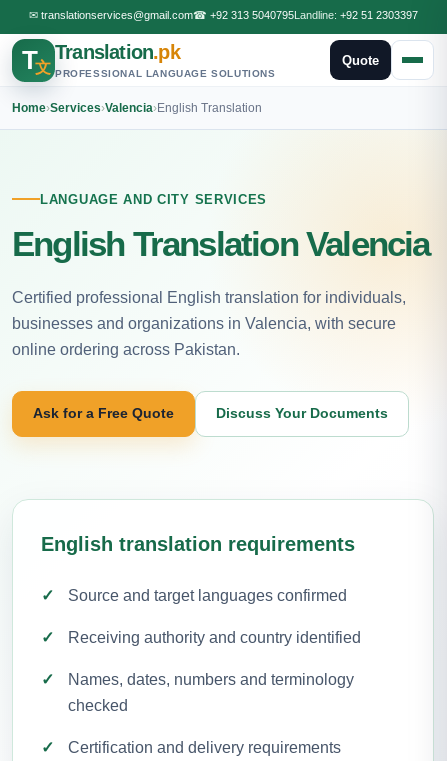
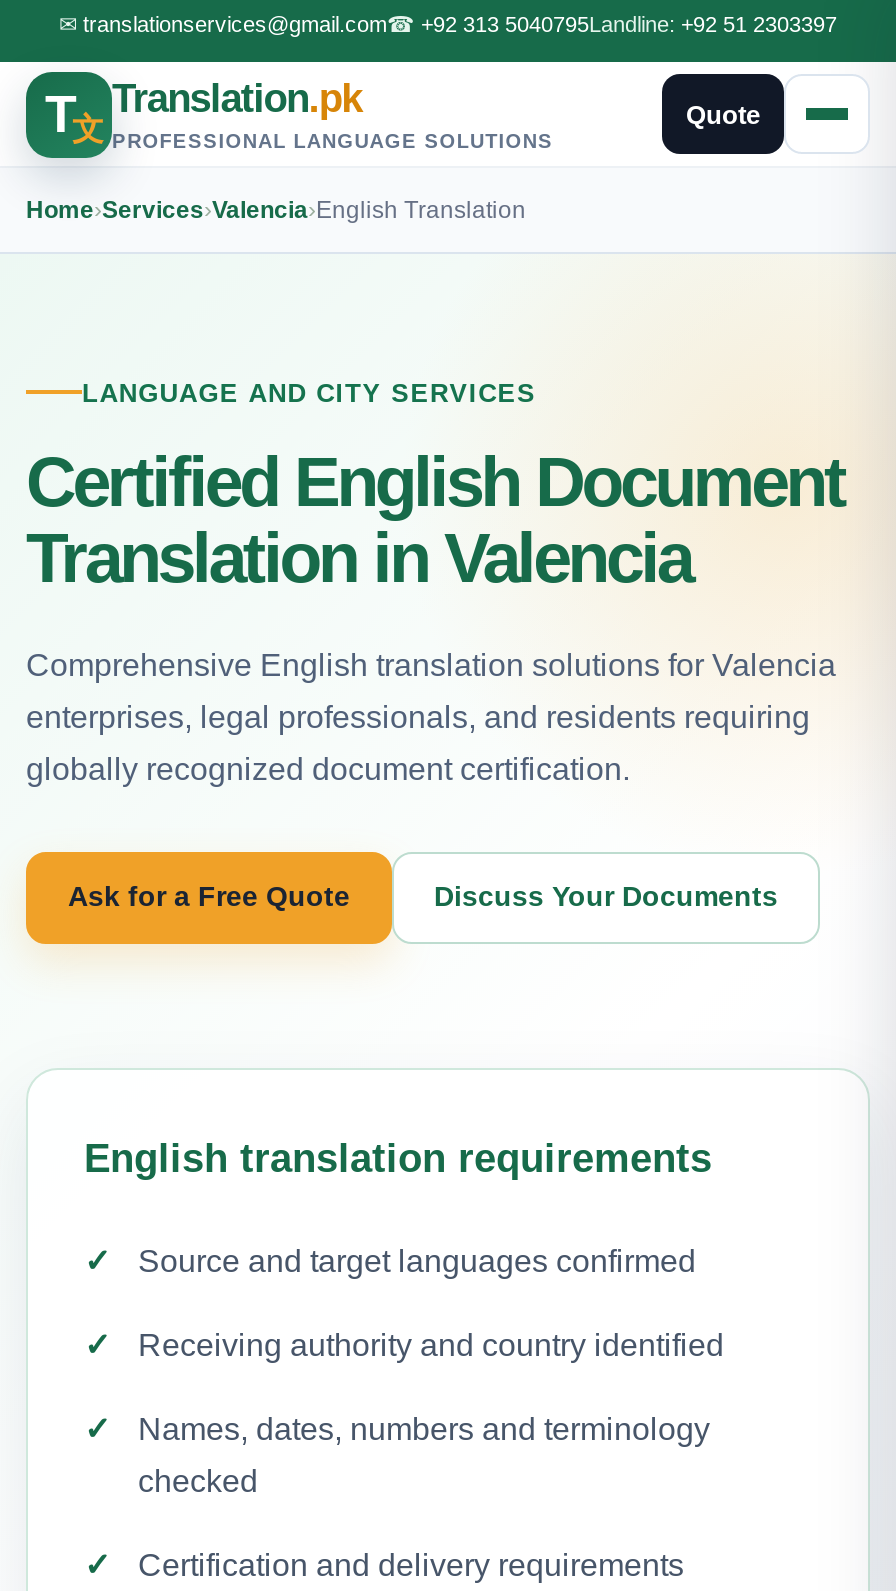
- English Translation Valencia
+ Certified English Document
+ Translation in Valencia

- Certified professional English translation for individuals,
+ Comprehensive English translation solutions for Valencia

- businesses and organizations in Valencia, with secure
+ enterprises, legal professionals, and residents requiring

- online ordering across Pakistan.
+ globally recognized document certification.
